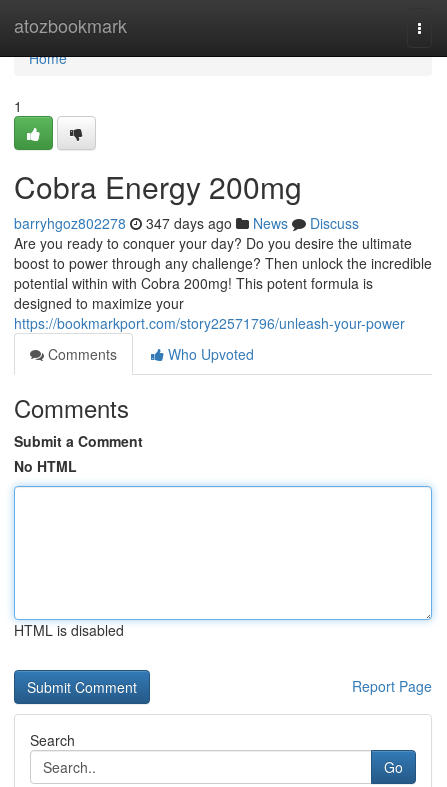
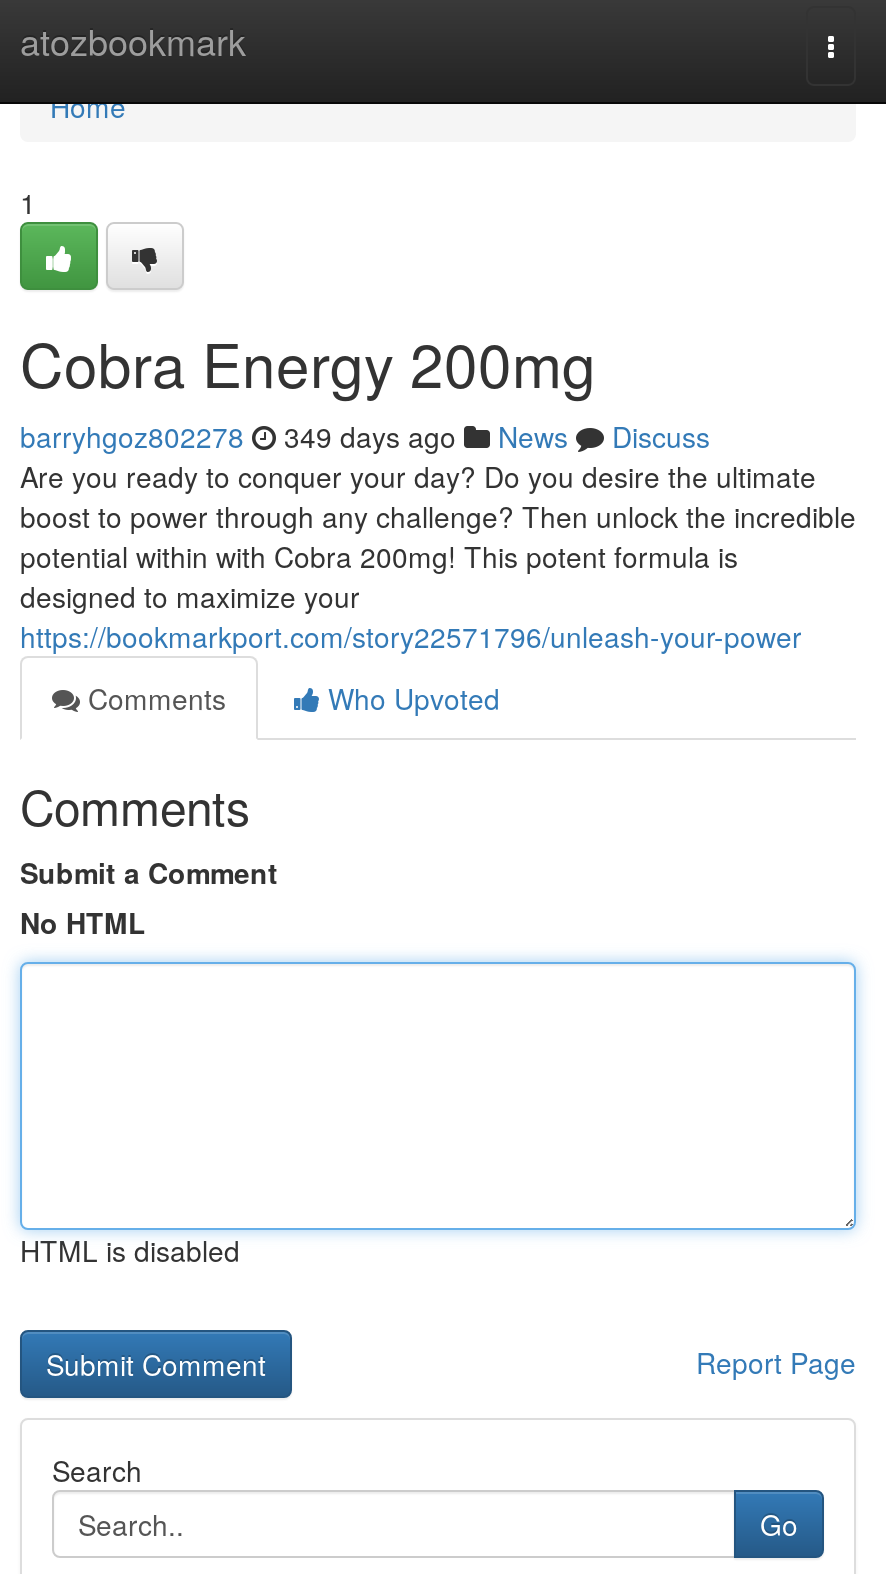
- barryhgoz802278 347 days ago News Discuss
+ barryhgoz802278 349 days ago News Discuss
